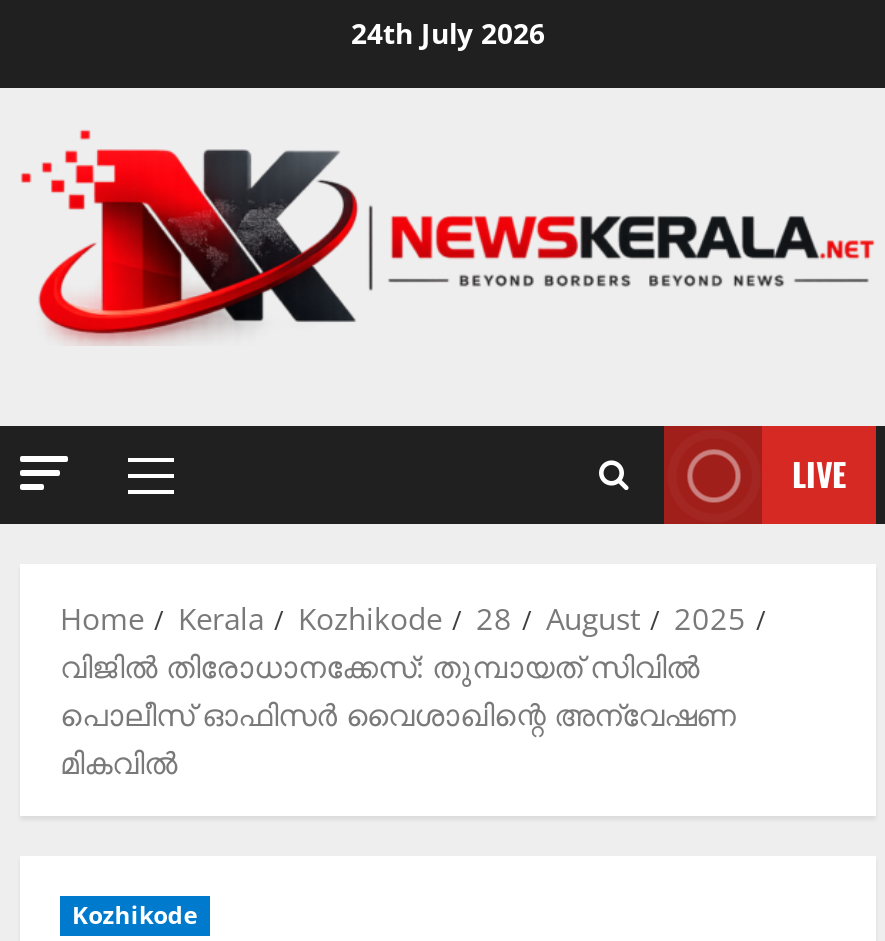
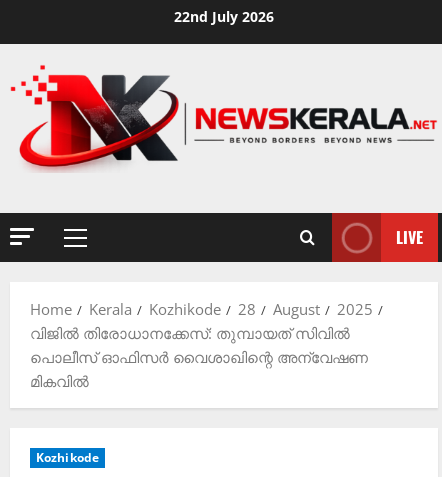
- 24th July 2026
+ 22nd July 2026
